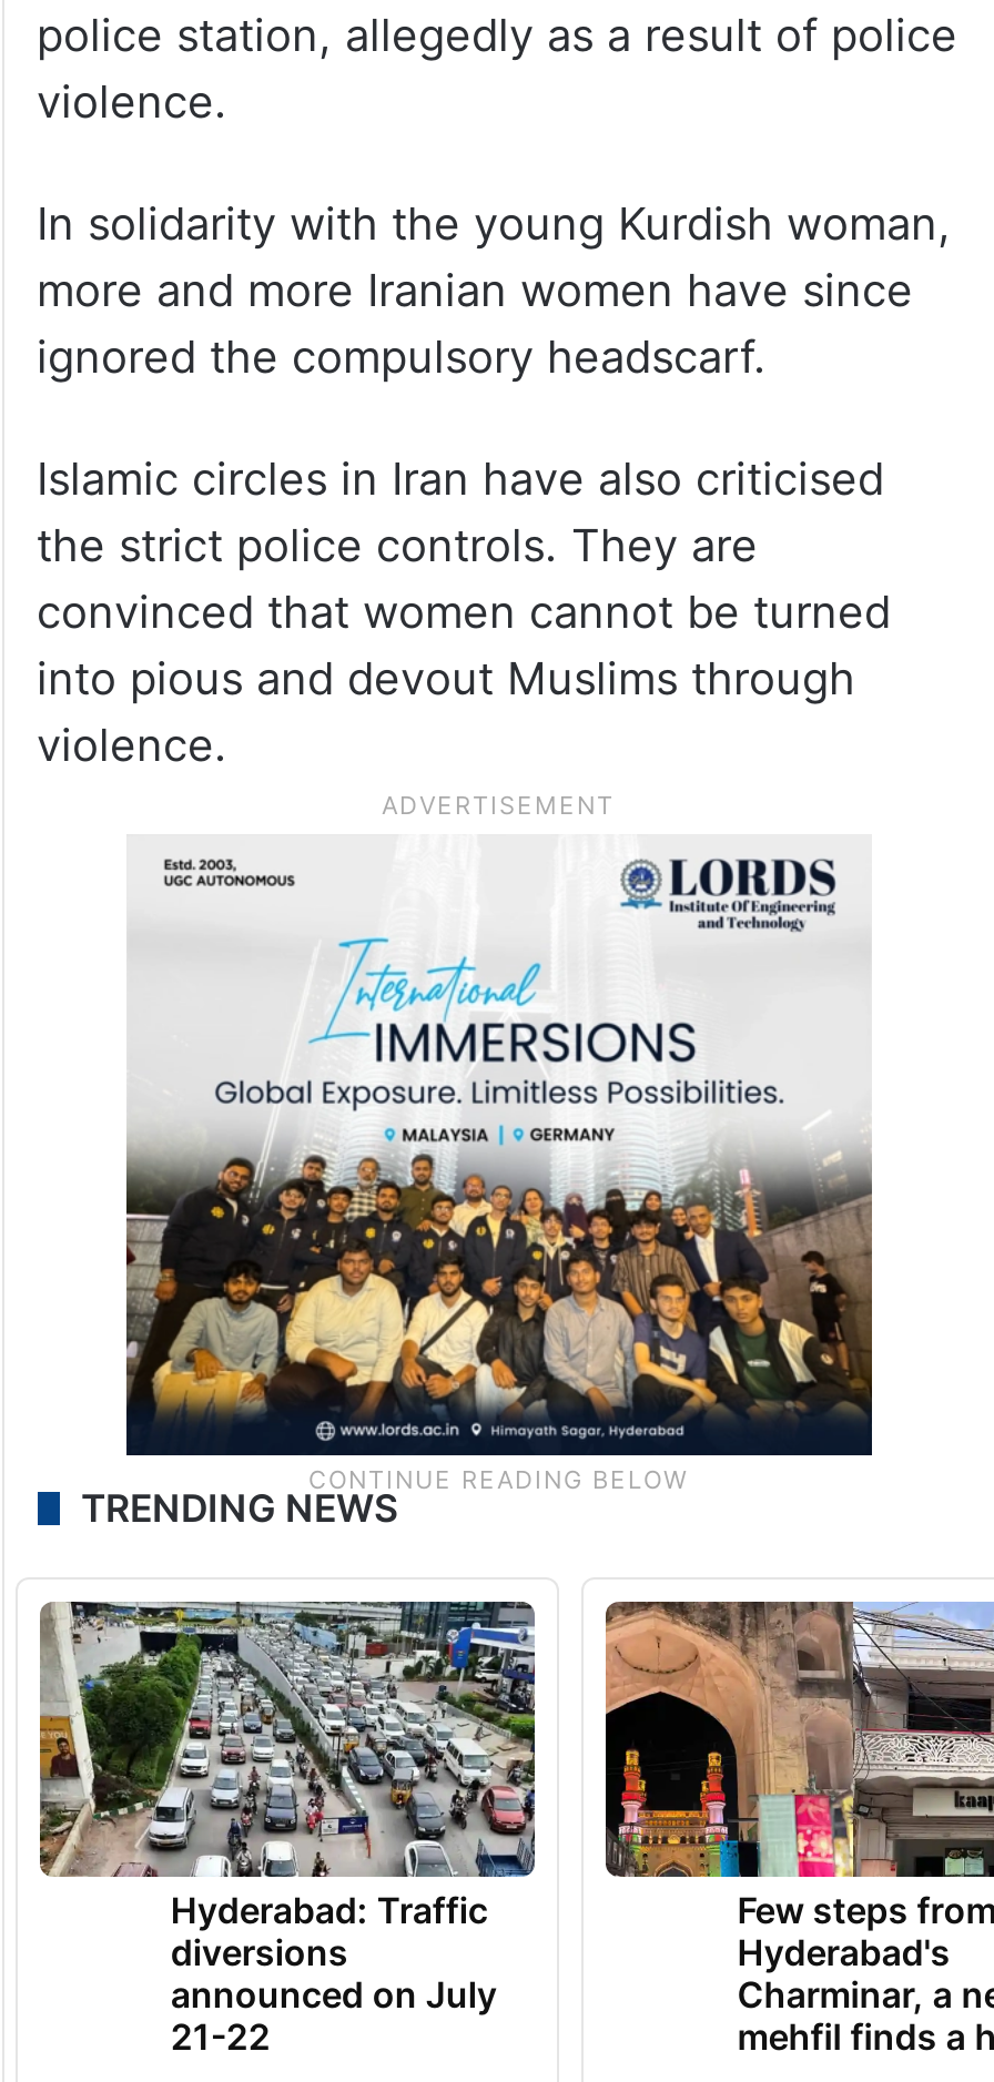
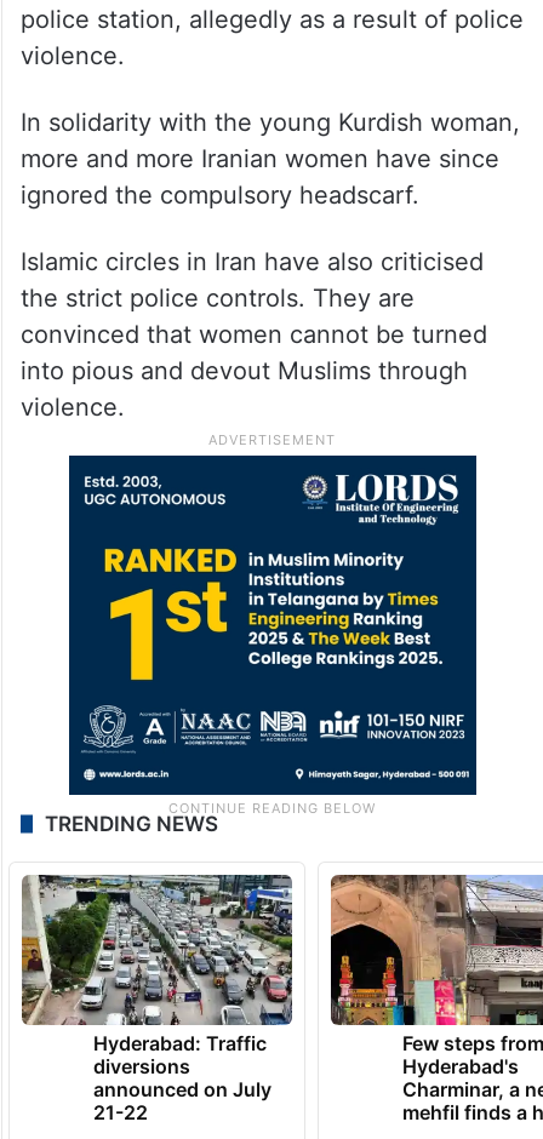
- [image]
+ [image]
